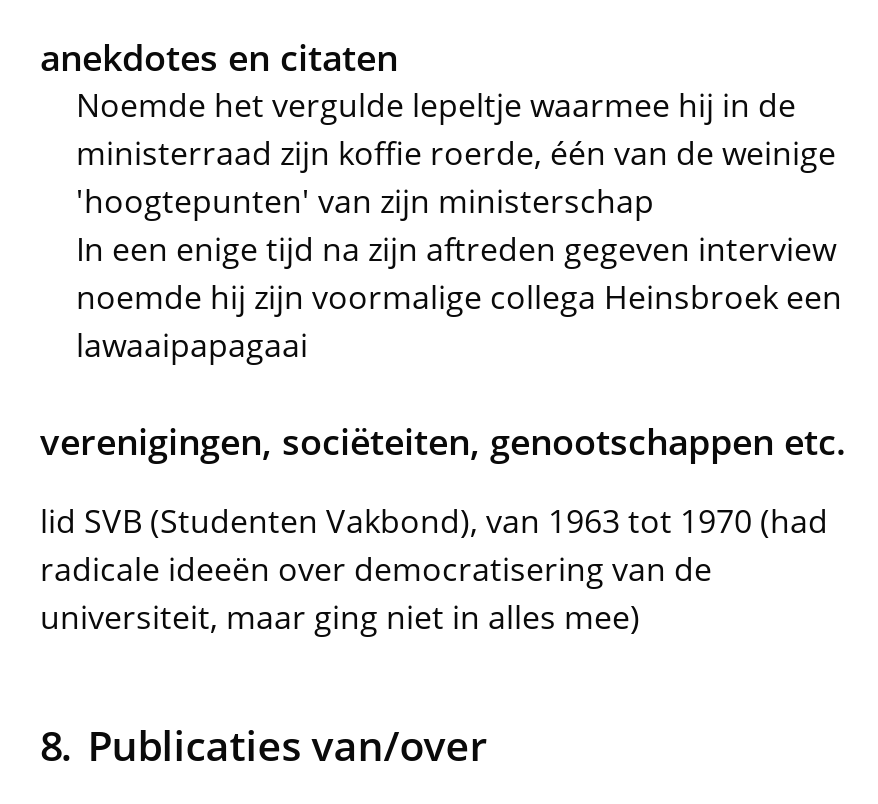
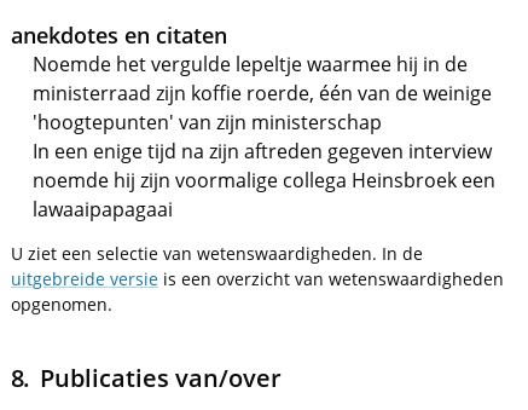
- verenigingen, sociëteiten, genootschappen etc.
- lid SVB (Studenten Vakbond), van 1963 tot 1970 (had
- radicale ideeën over democratisering van de
- universiteit, maar ging niet in alles mee)
+ U ziet een selectie van wetenswaardigheden. In de
+ uitgebreide versie is een overzicht van wetenswaardigheden
+ opgenomen.
